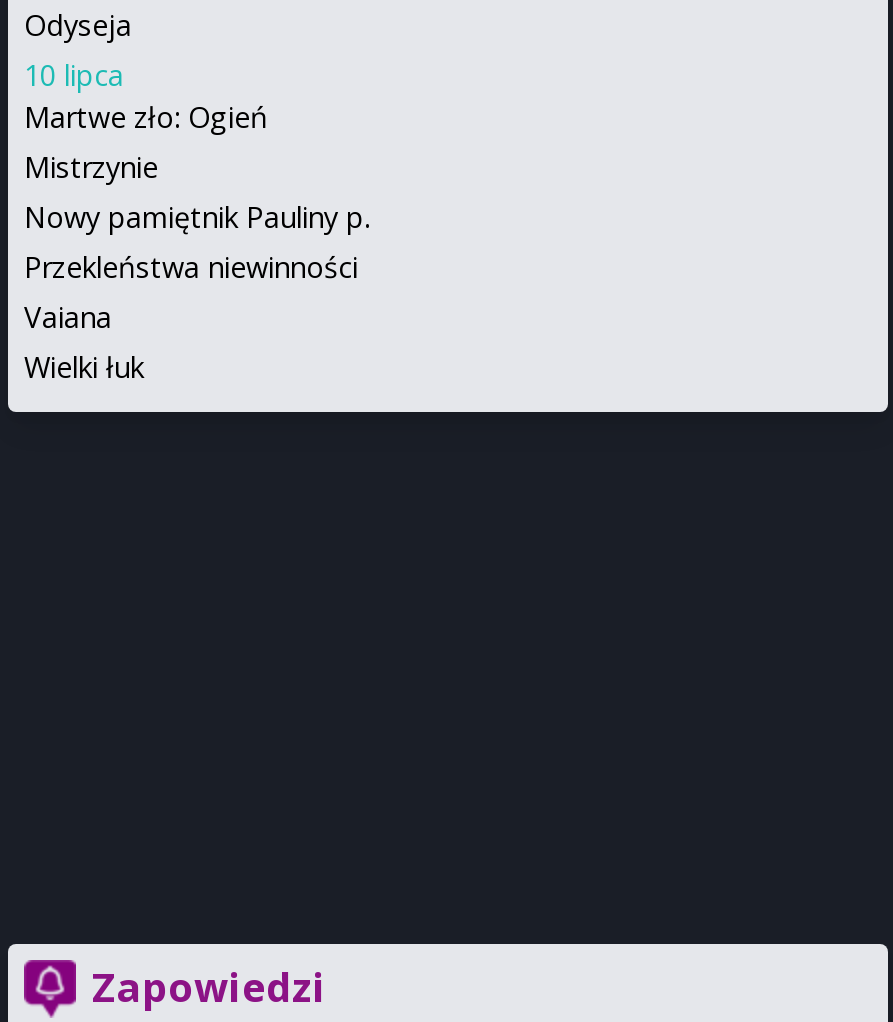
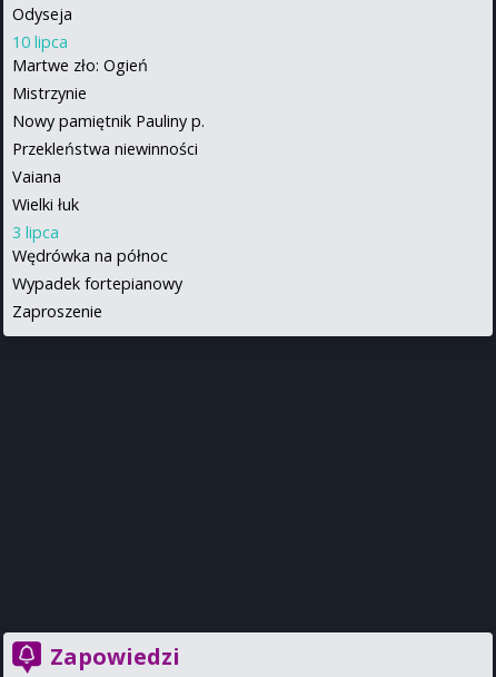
+ 3 lipca
+ Wędrówka na północ
+ Wypadek fortepianowy
+ Zaproszenie
